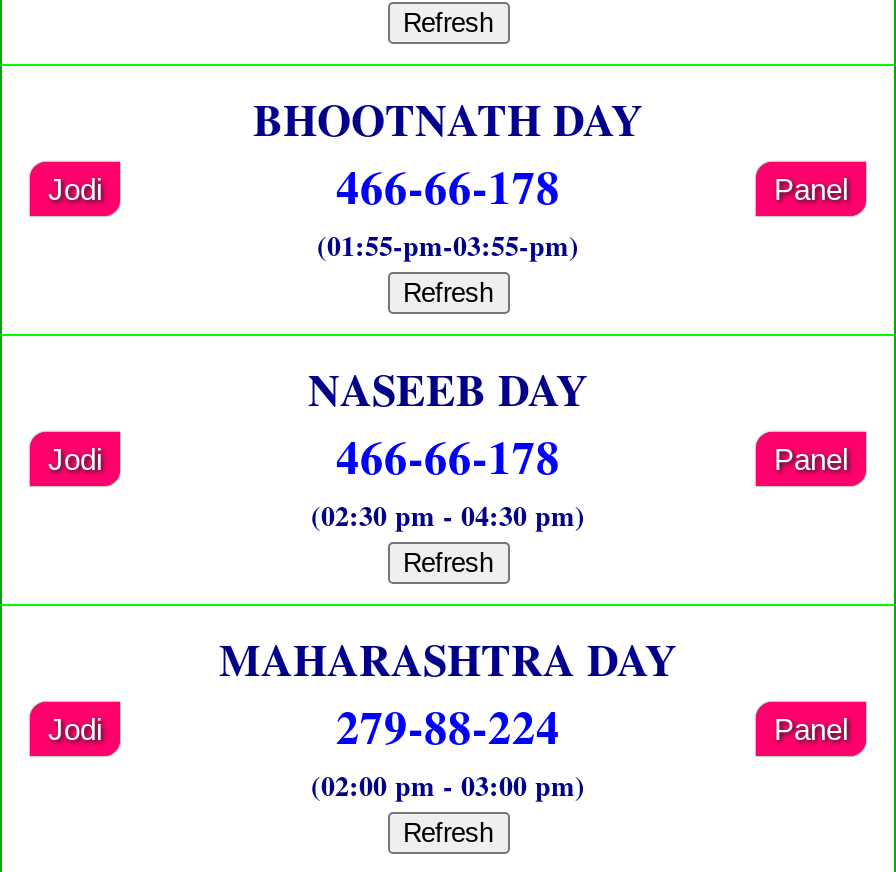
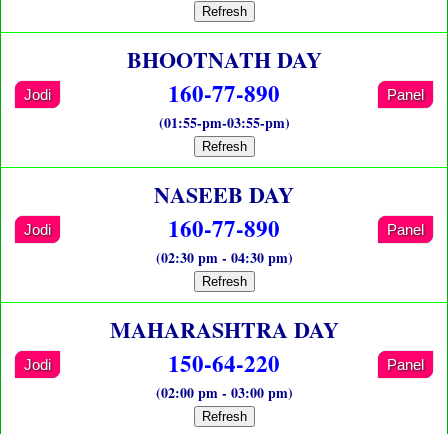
- 466-66-178
+ 160-77-890

- 466-66-178
+ 160-77-890

- 279-88-224
+ 150-64-220
